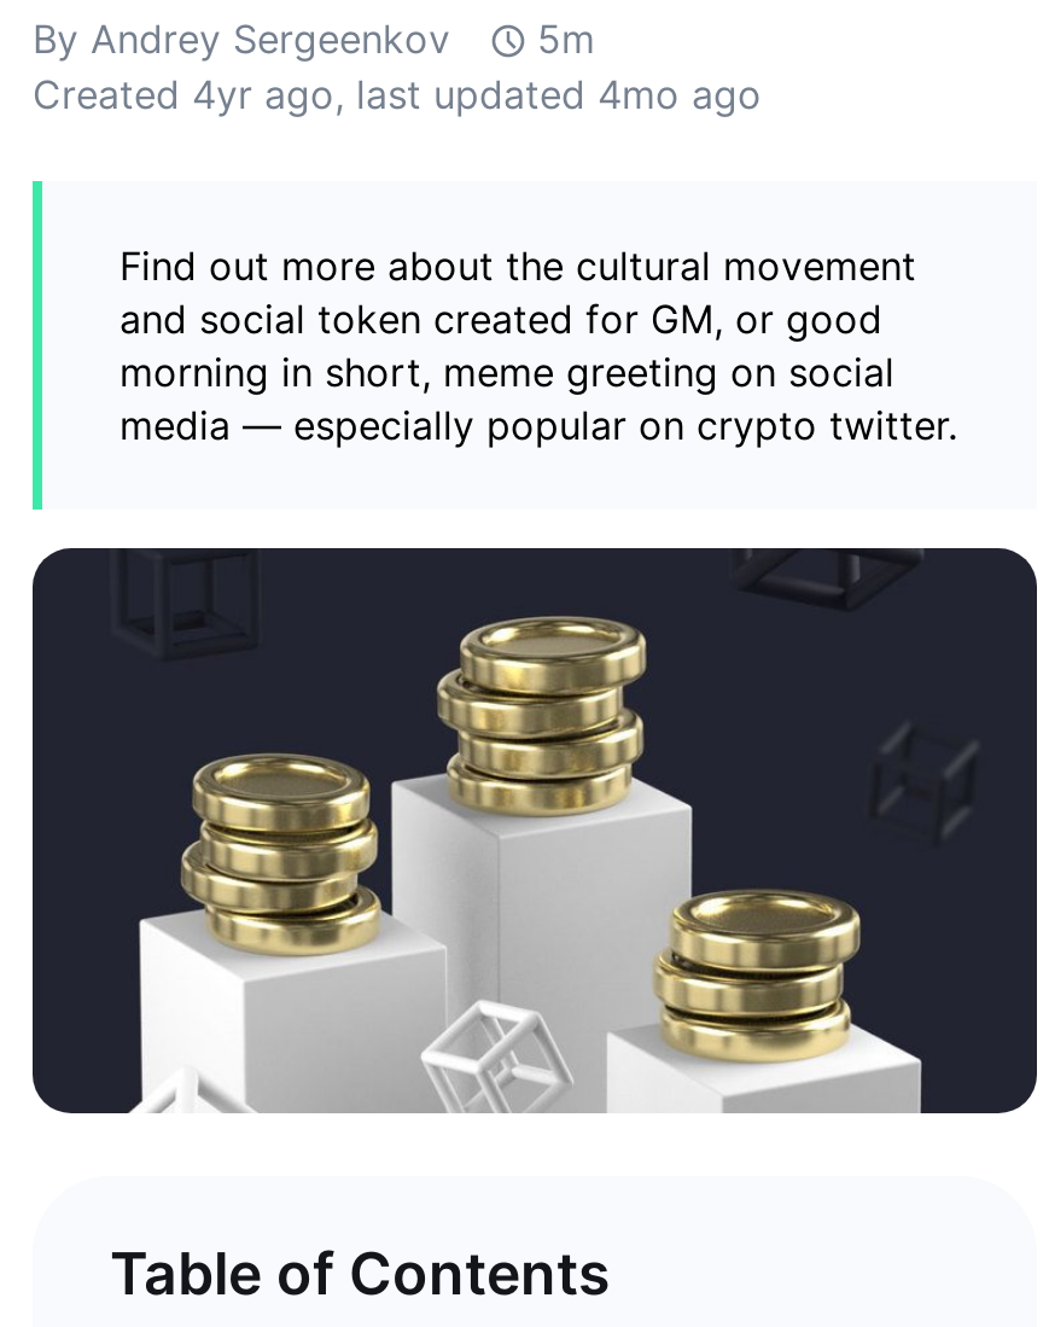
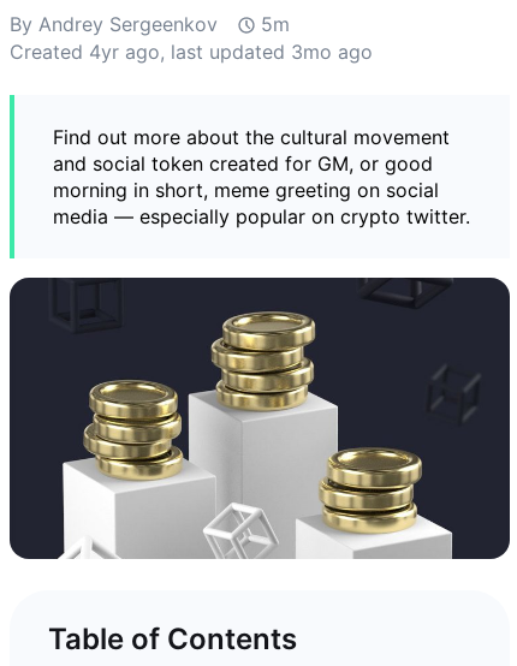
- Created 4yr ago, last updated 4mo ago
+ Created 4yr ago, last updated 3mo ago
